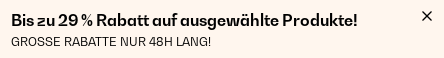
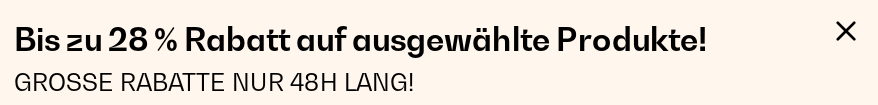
- Bis zu 29 % Rabatt auf ausgewählte Produkte!
+ Bis zu 28 % Rabatt auf ausgewählte Produkte!
